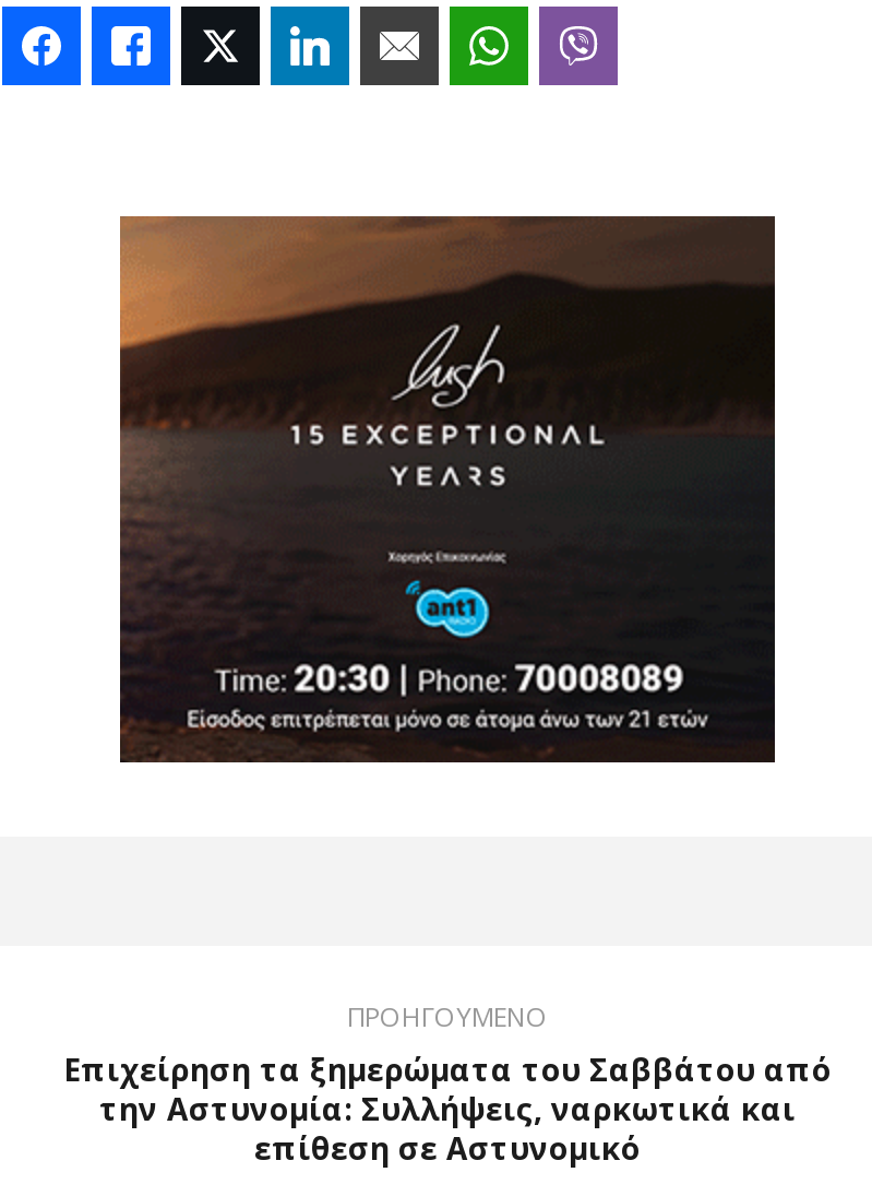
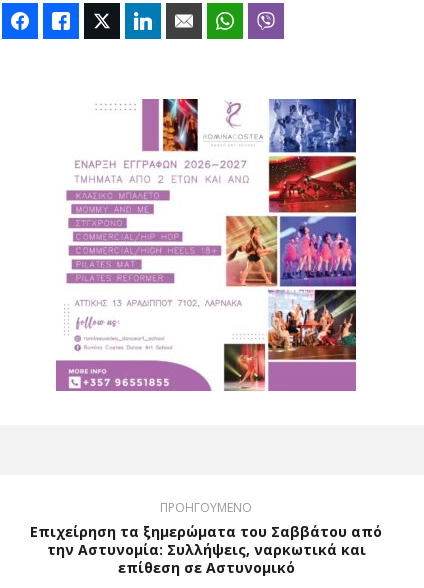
- [image]
+ [image]
